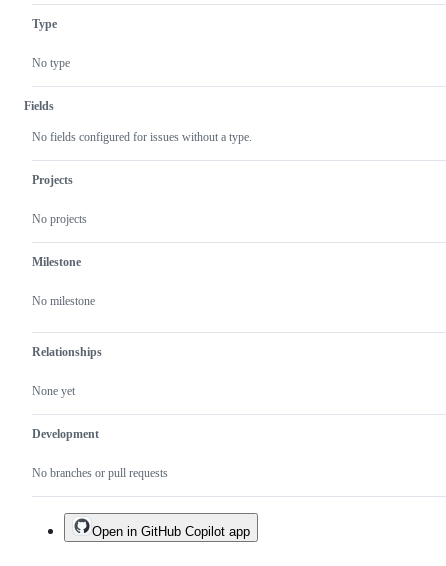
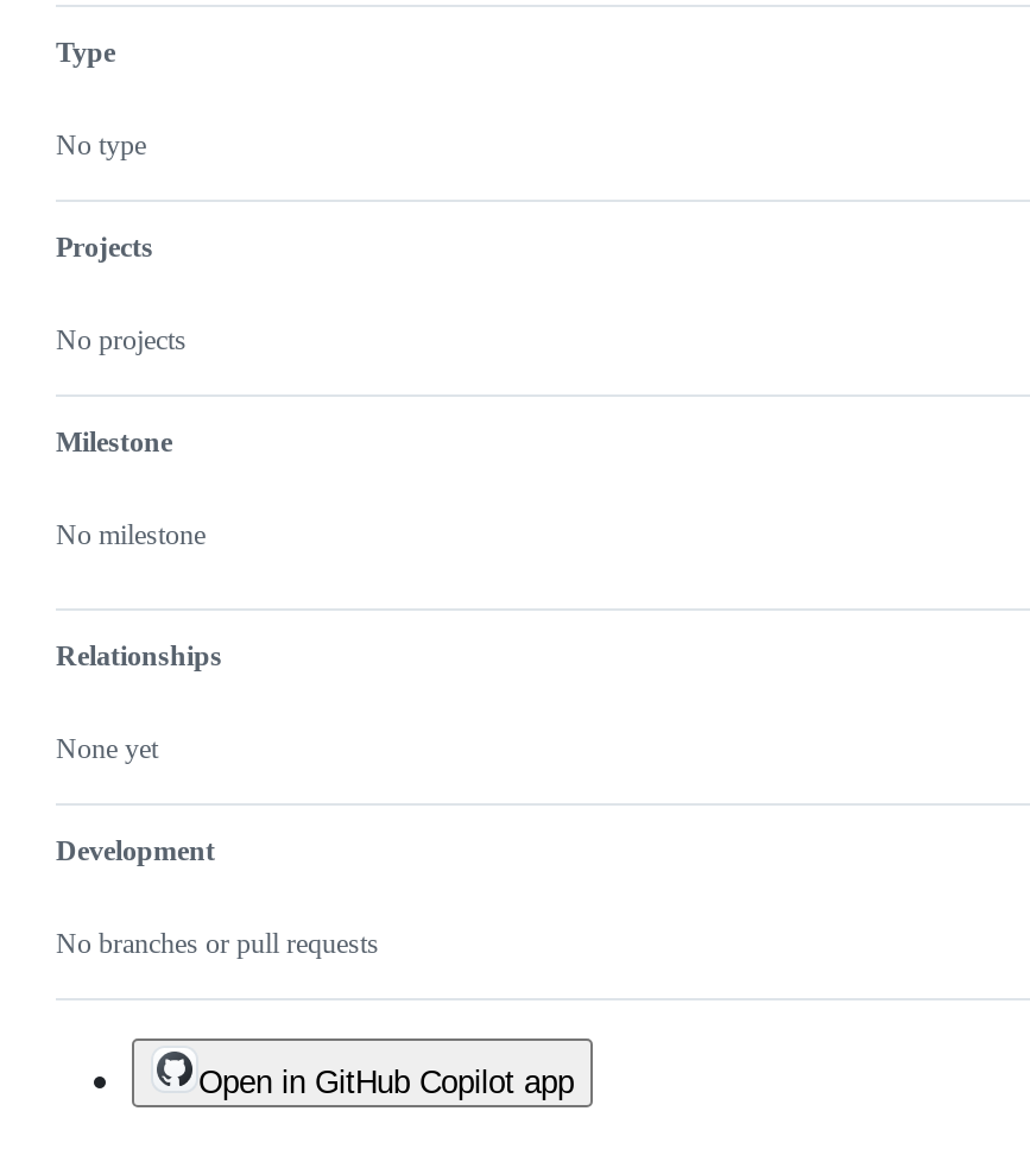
- Fields
- No fields configured for issues without a type.
